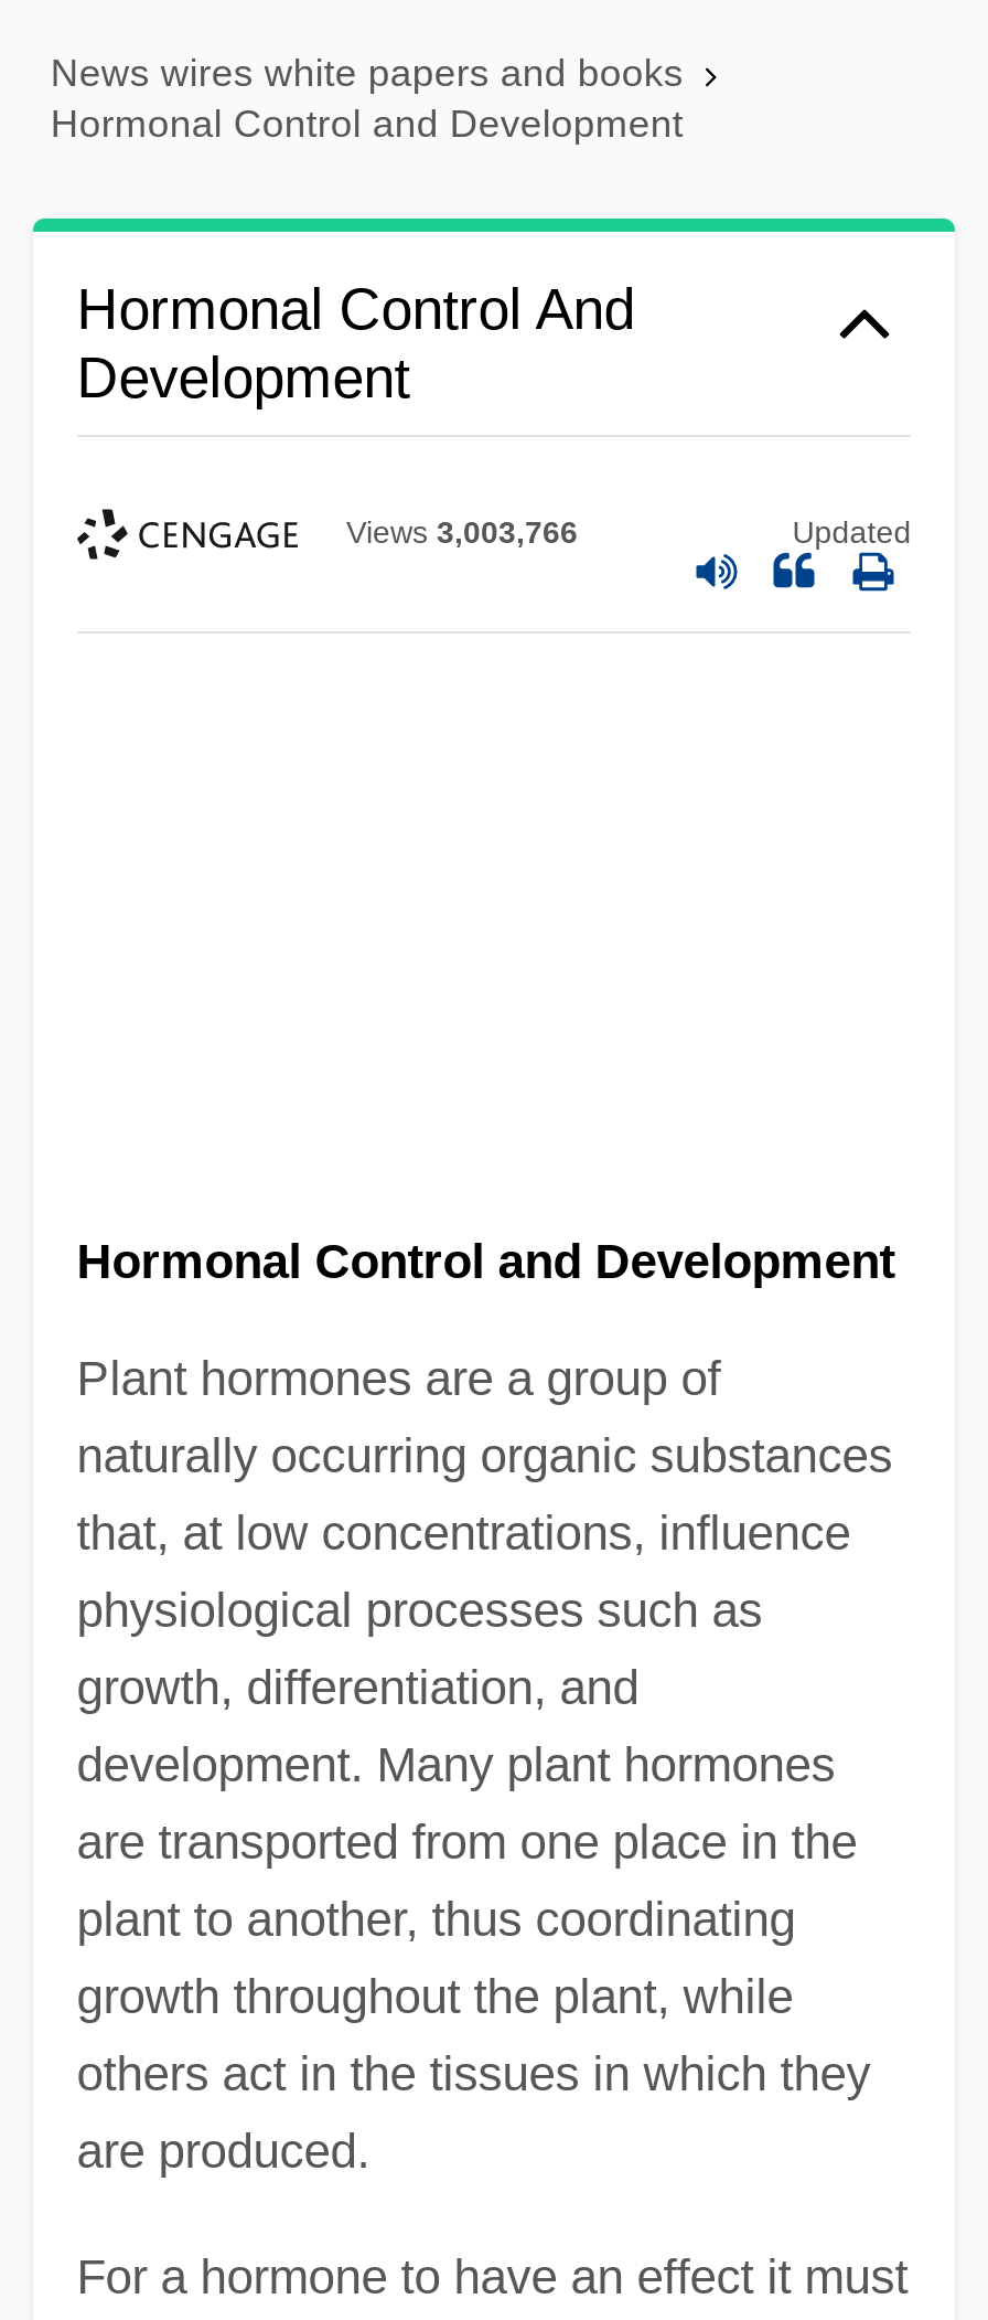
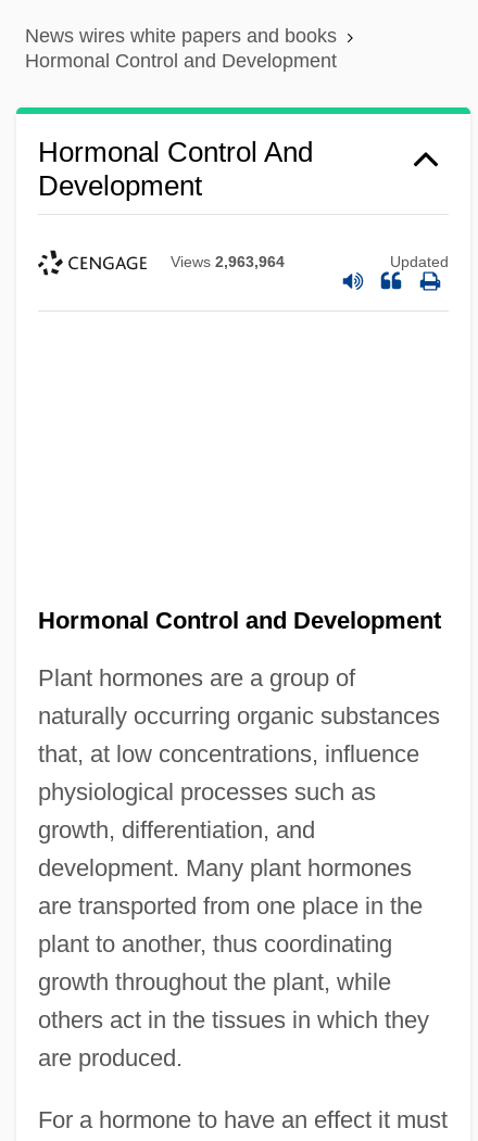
- Views 3,003,766
+ Views 2,963,964
